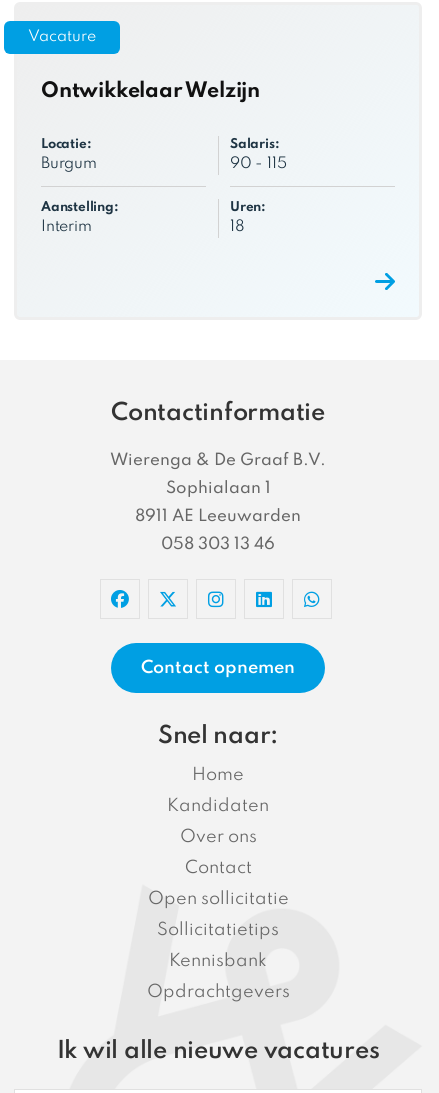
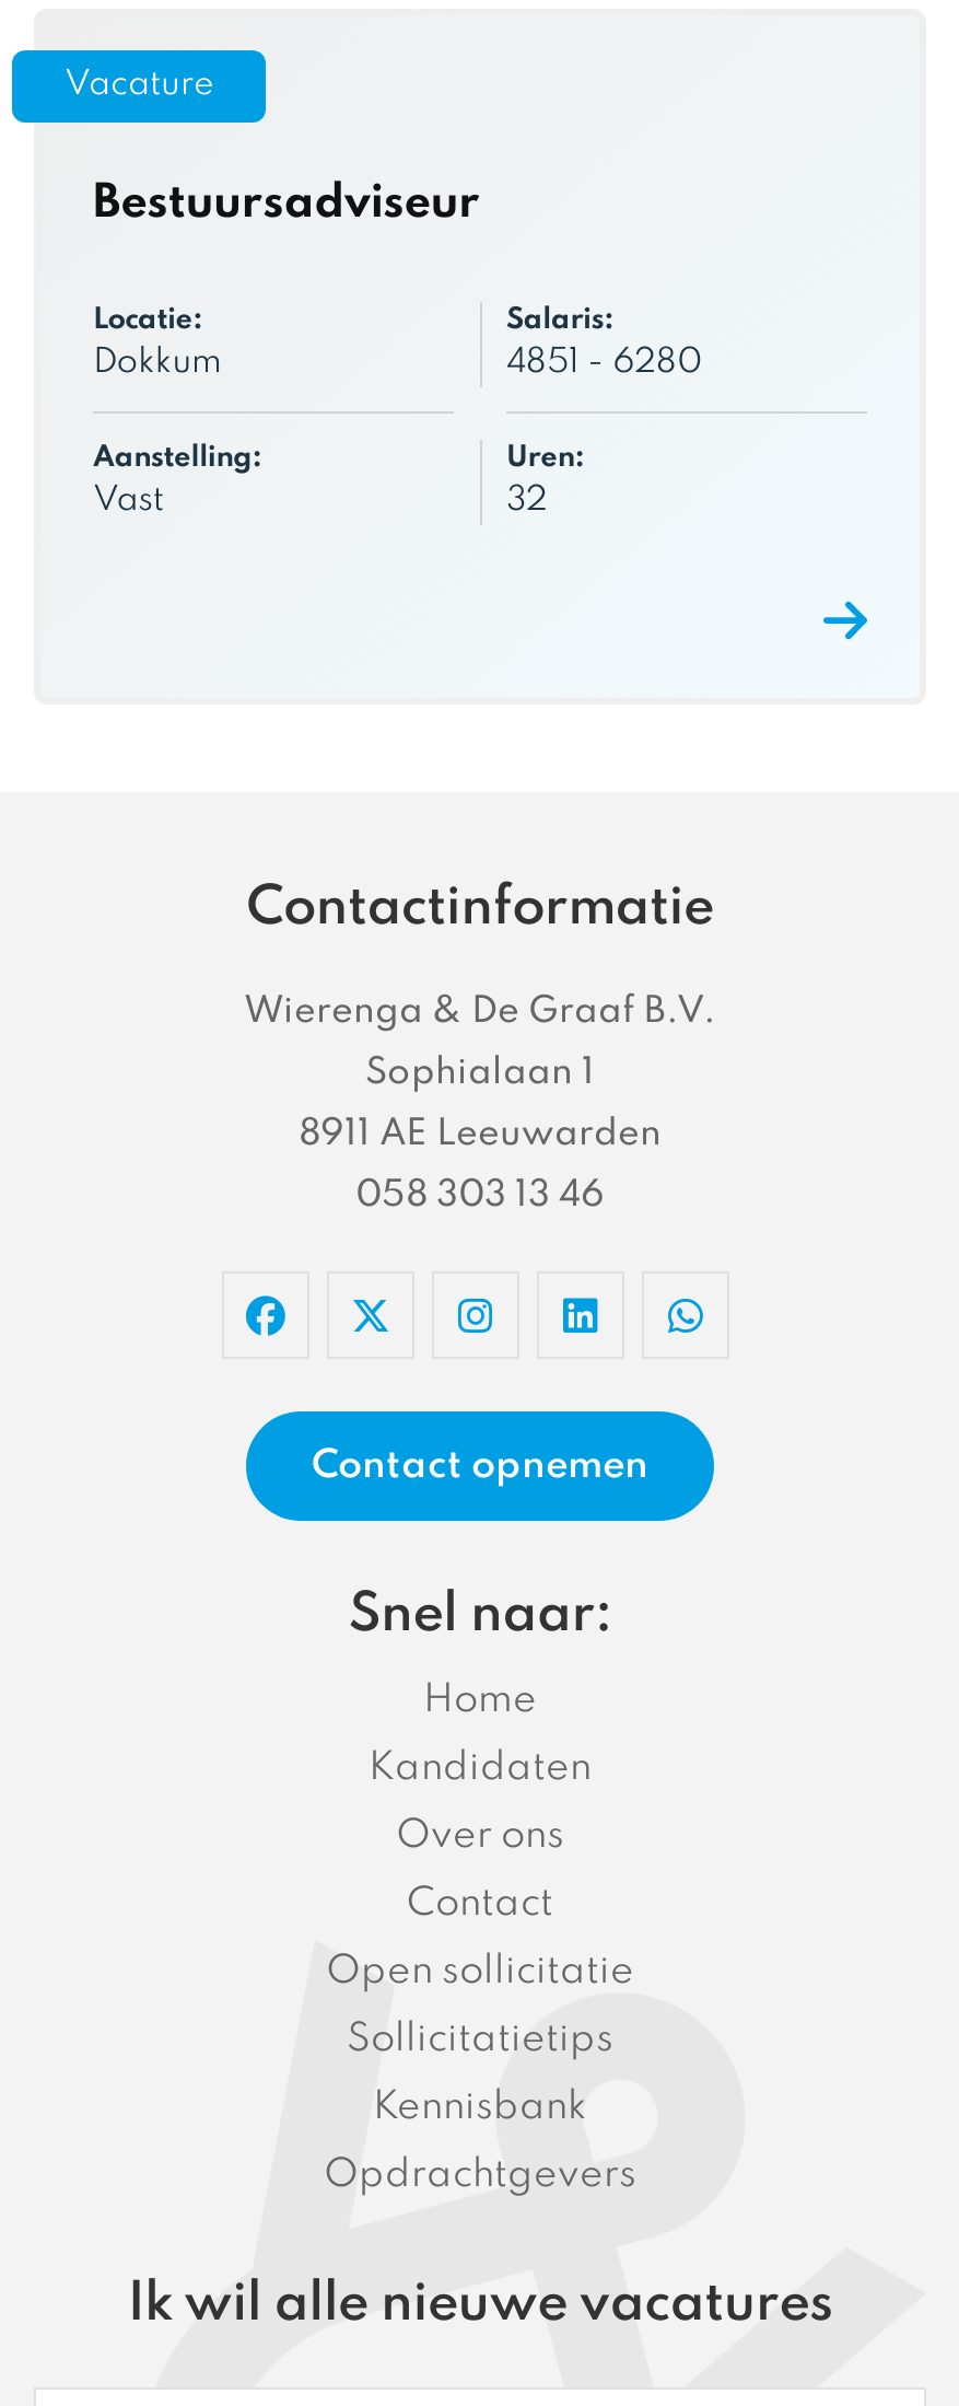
- Ontwikkelaar Welzijn
+ Bestuursadviseur

- Burgum
+ Dokkum

- 90 - 115
+ 4851 - 6280

- Interim
+ Vast

- 18
+ 32
